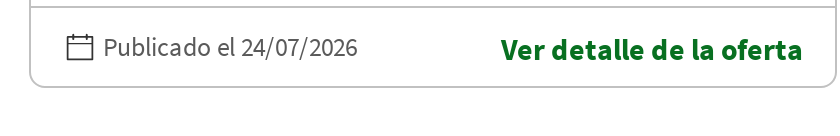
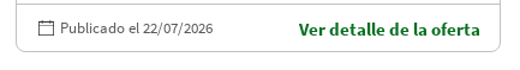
- Publicado el 24/07/2026
+ Publicado el 22/07/2026
